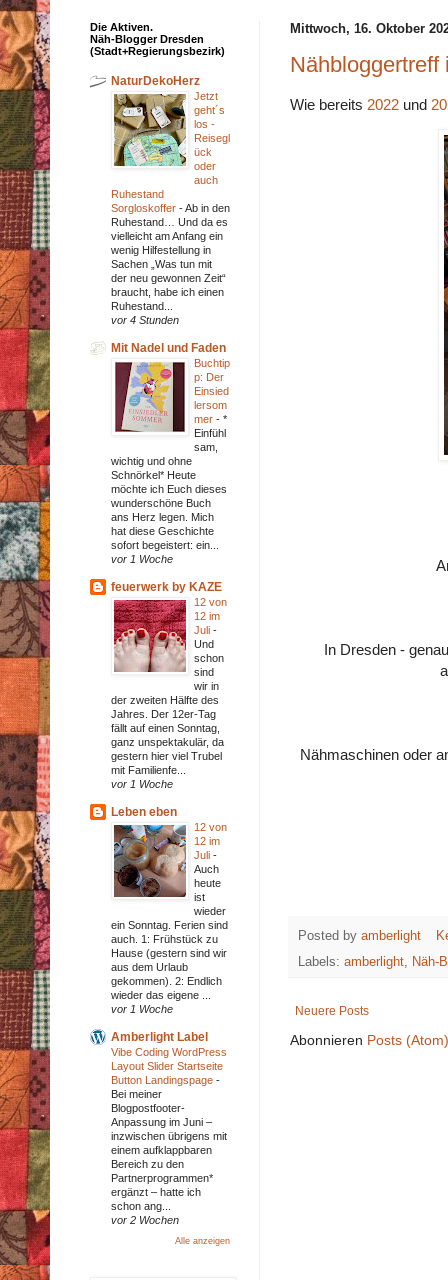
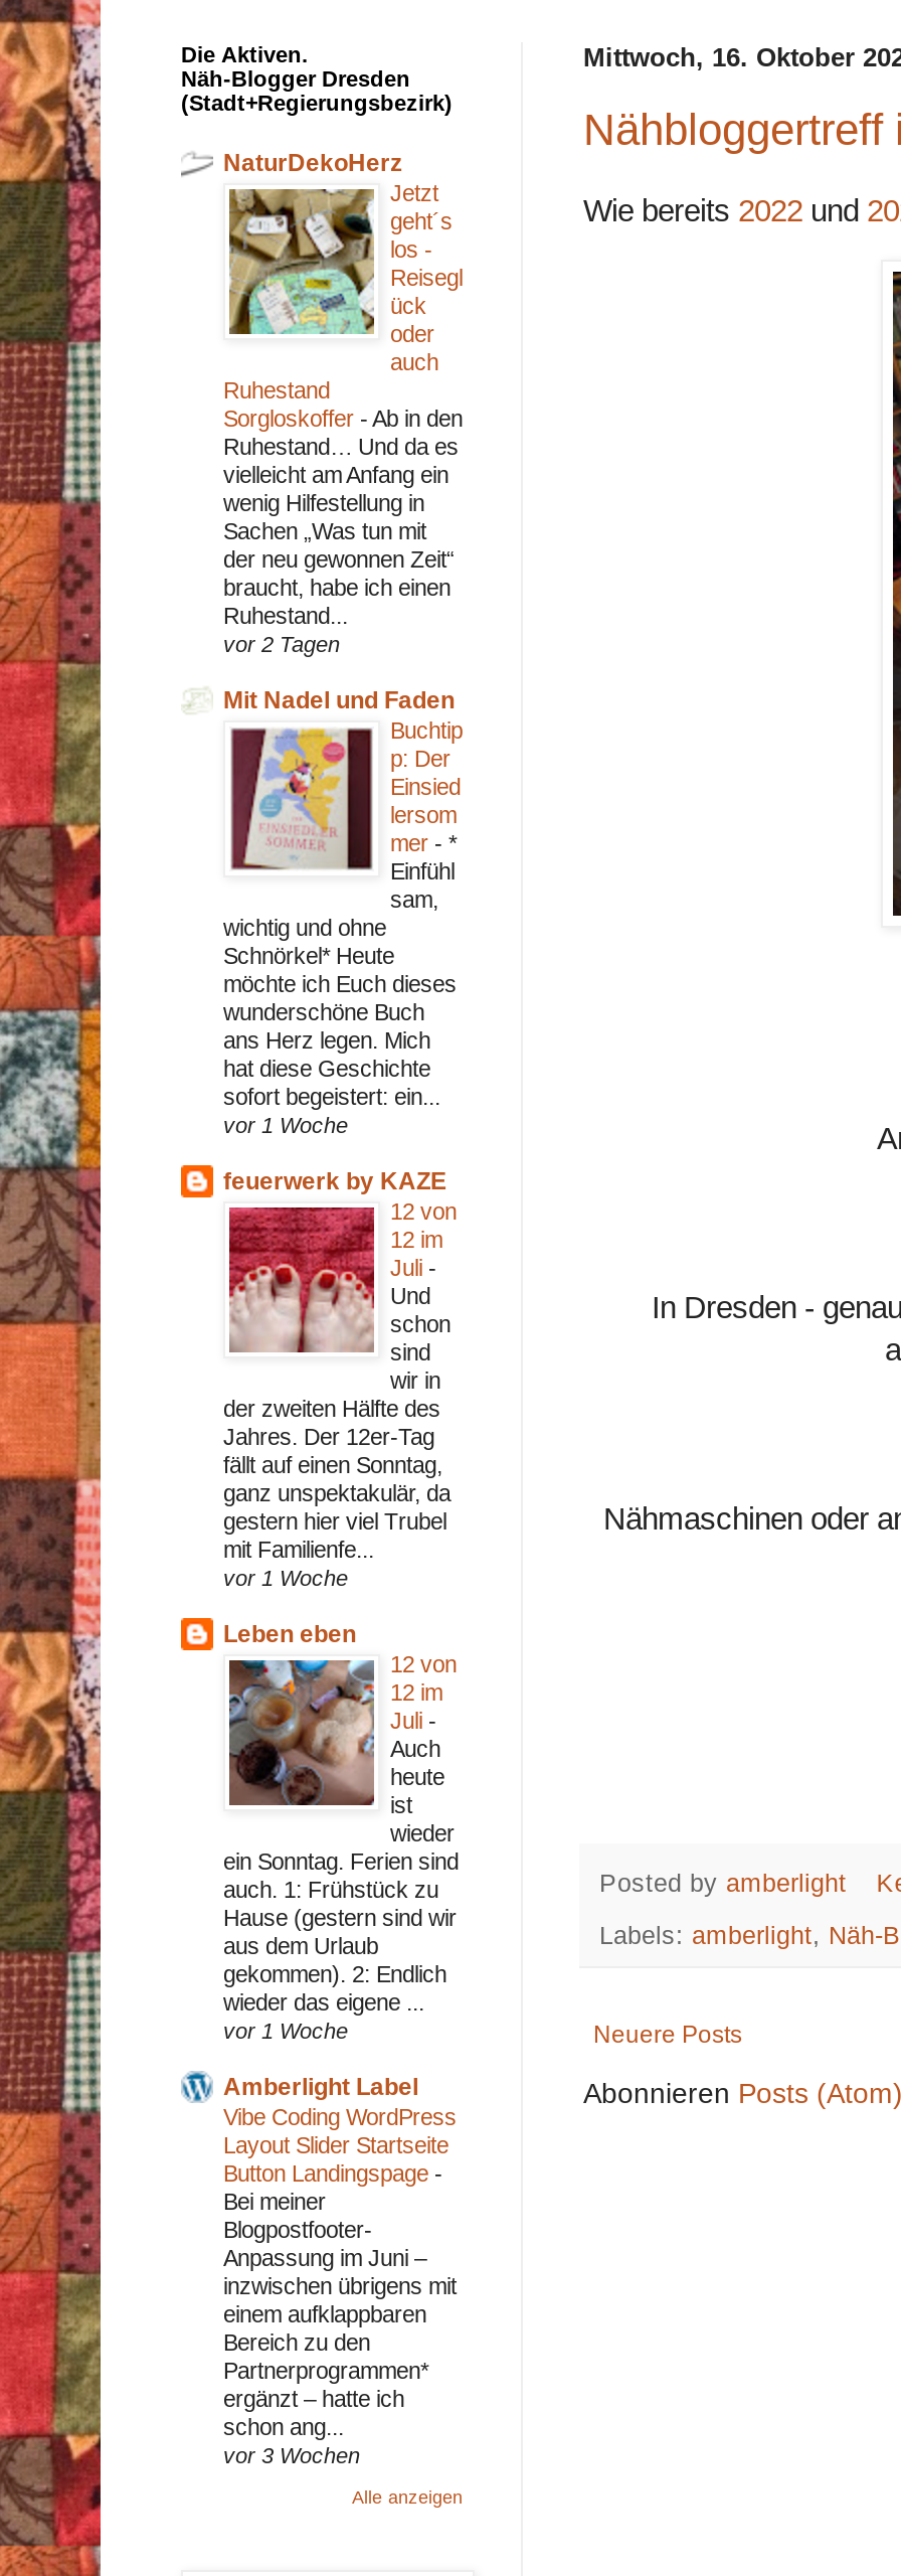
- vor 4 Stunden
+ vor 2 Tagen

- vor 2 Wochen
+ vor 3 Wochen
